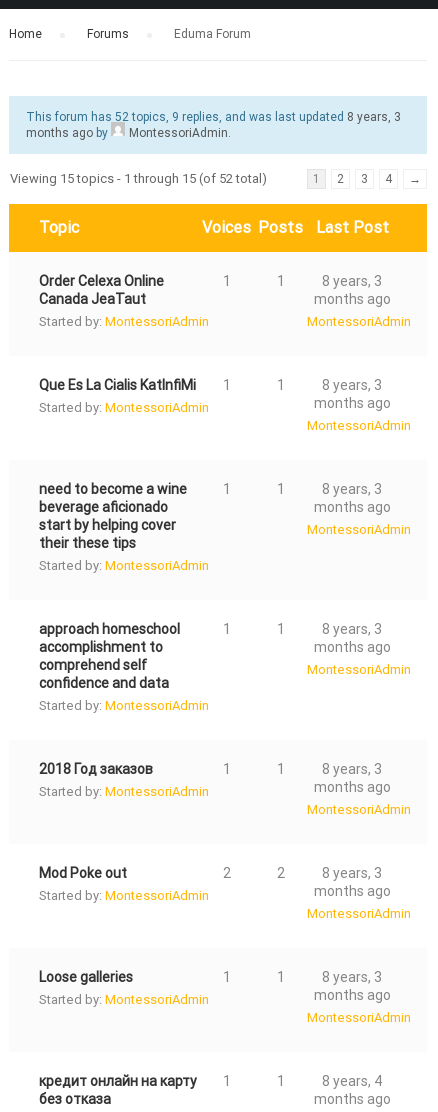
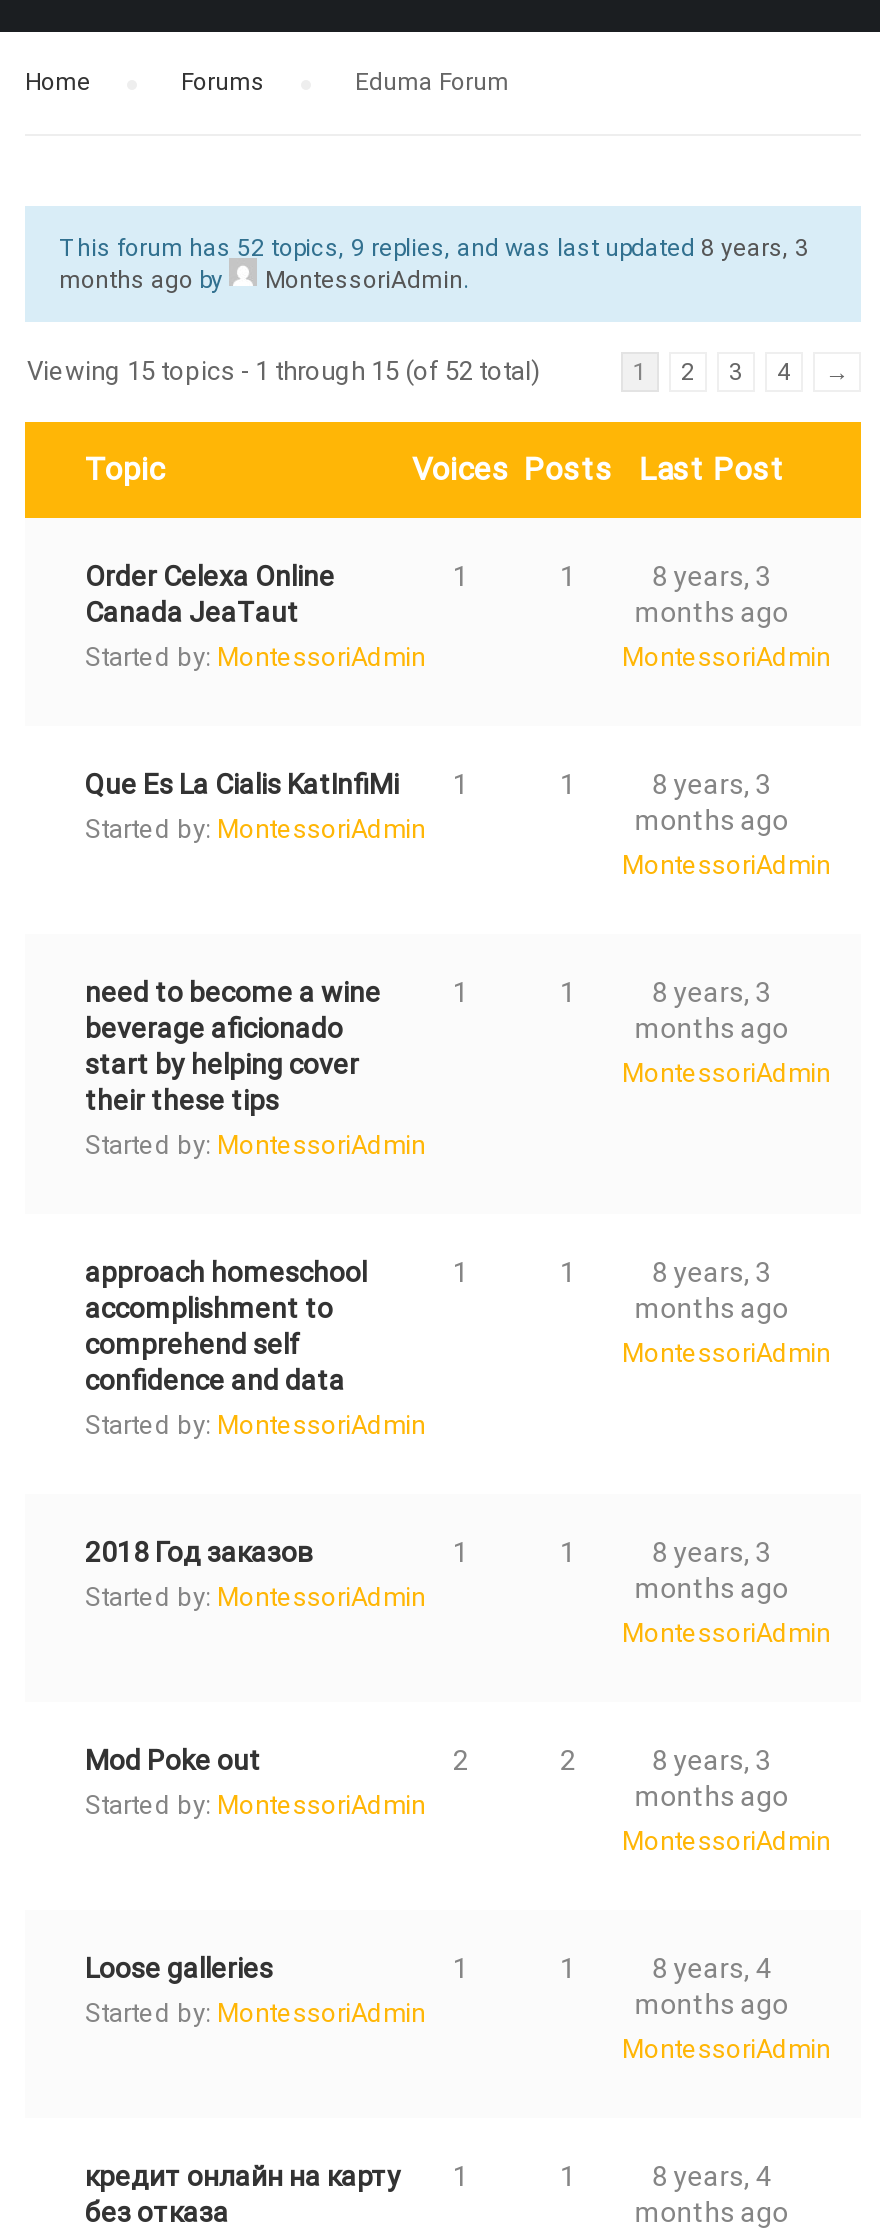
- 8 years, 3
+ 8 years, 4
